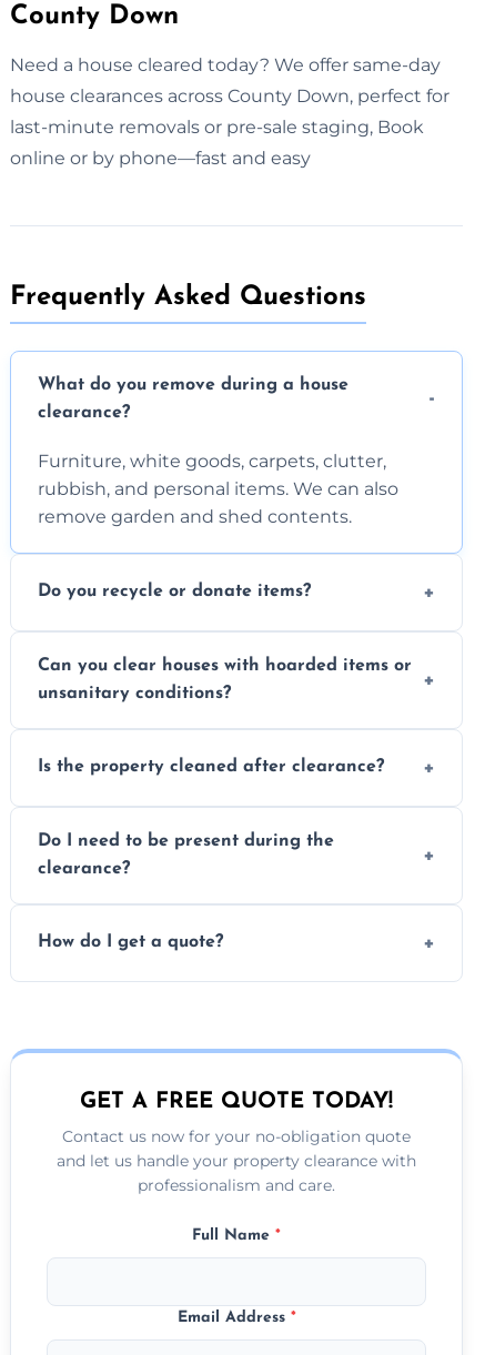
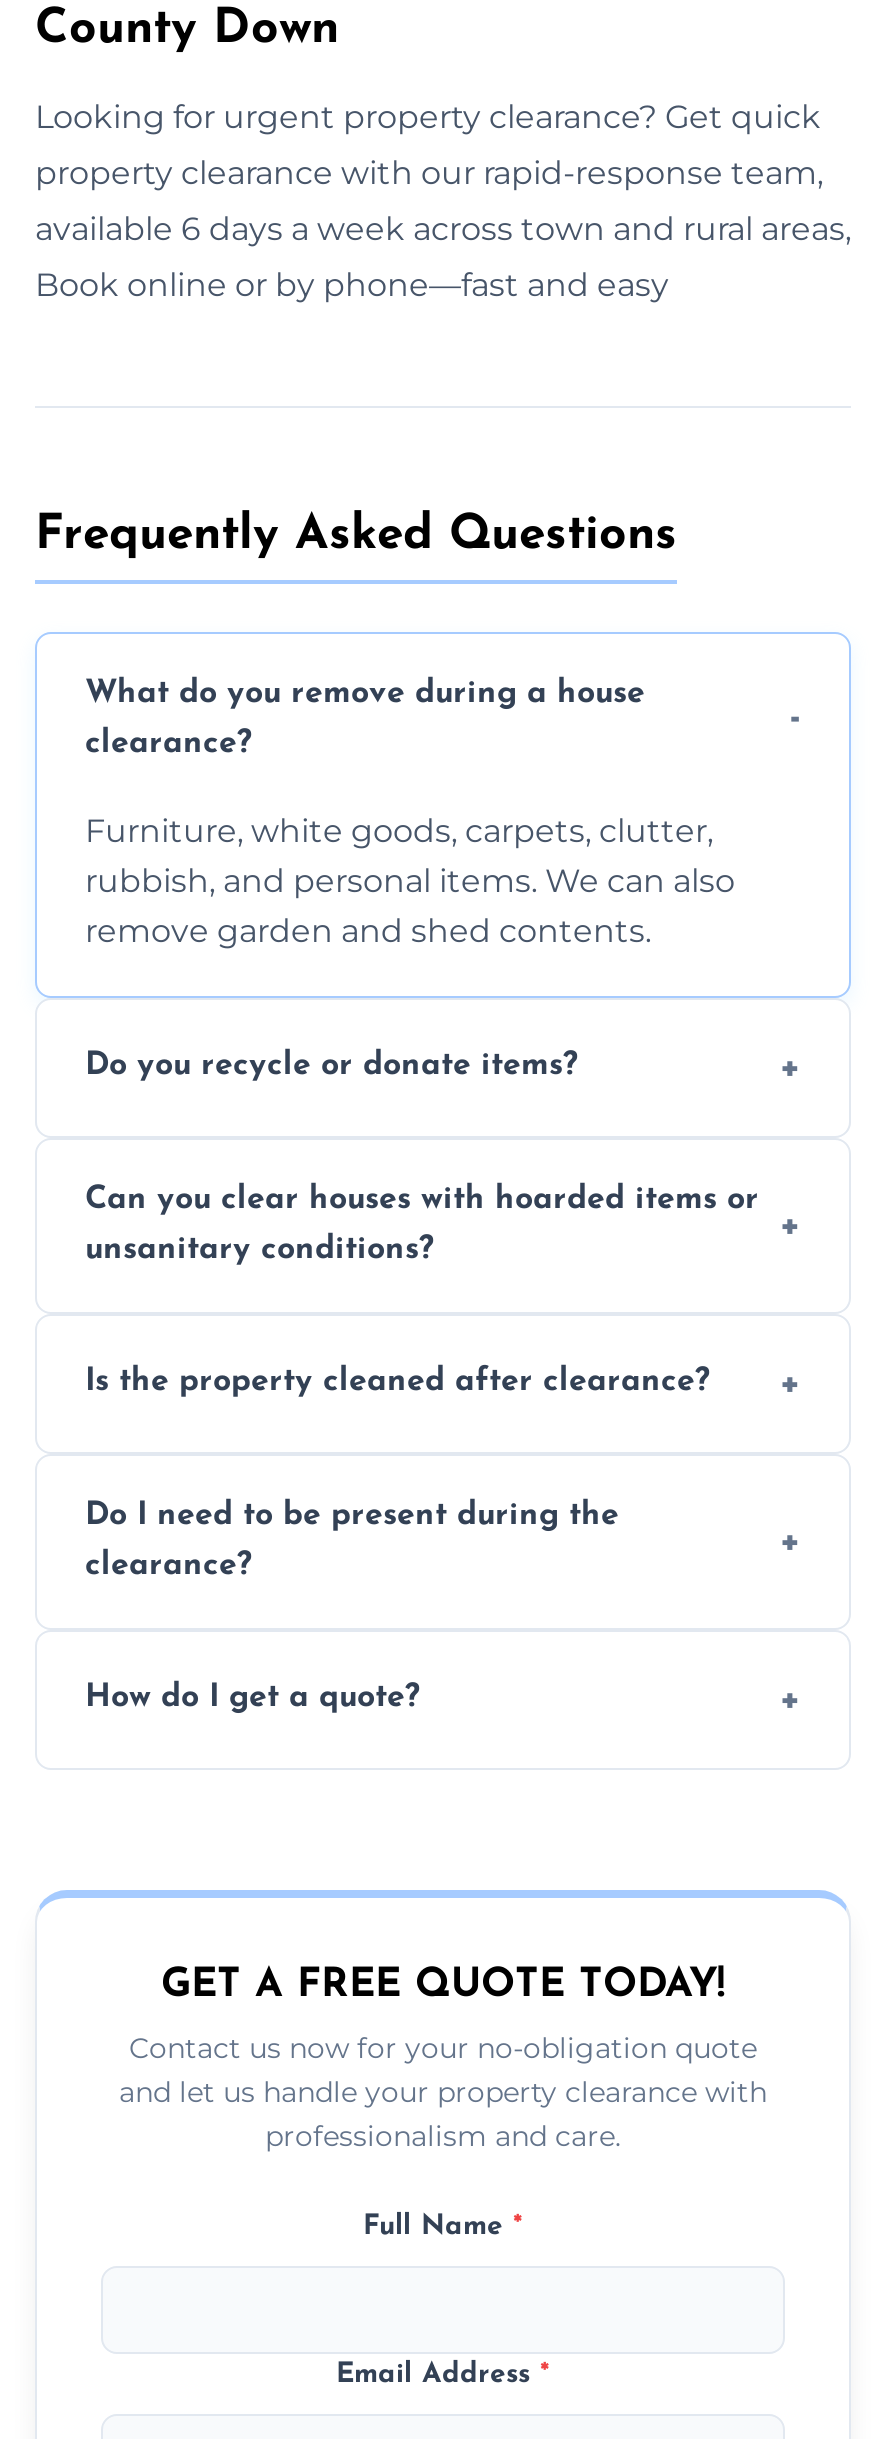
- Need a house cleared today? We offer same-day
+ Looking for urgent property clearance? Get quick

- house clearances across County Down, perfect for
+ property clearance with our rapid-response team,

- last-minute removals or pre-sale staging, Book
+ available 6 days a week across town and rural areas,

- online or by phone—fast and easy
+ Book online or by phone—fast and easy
